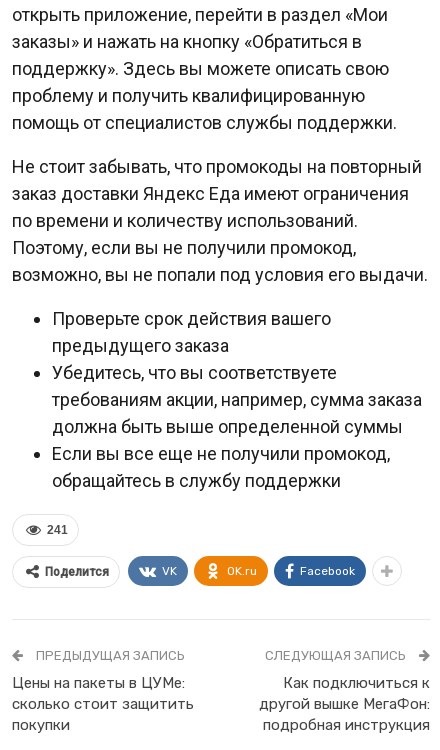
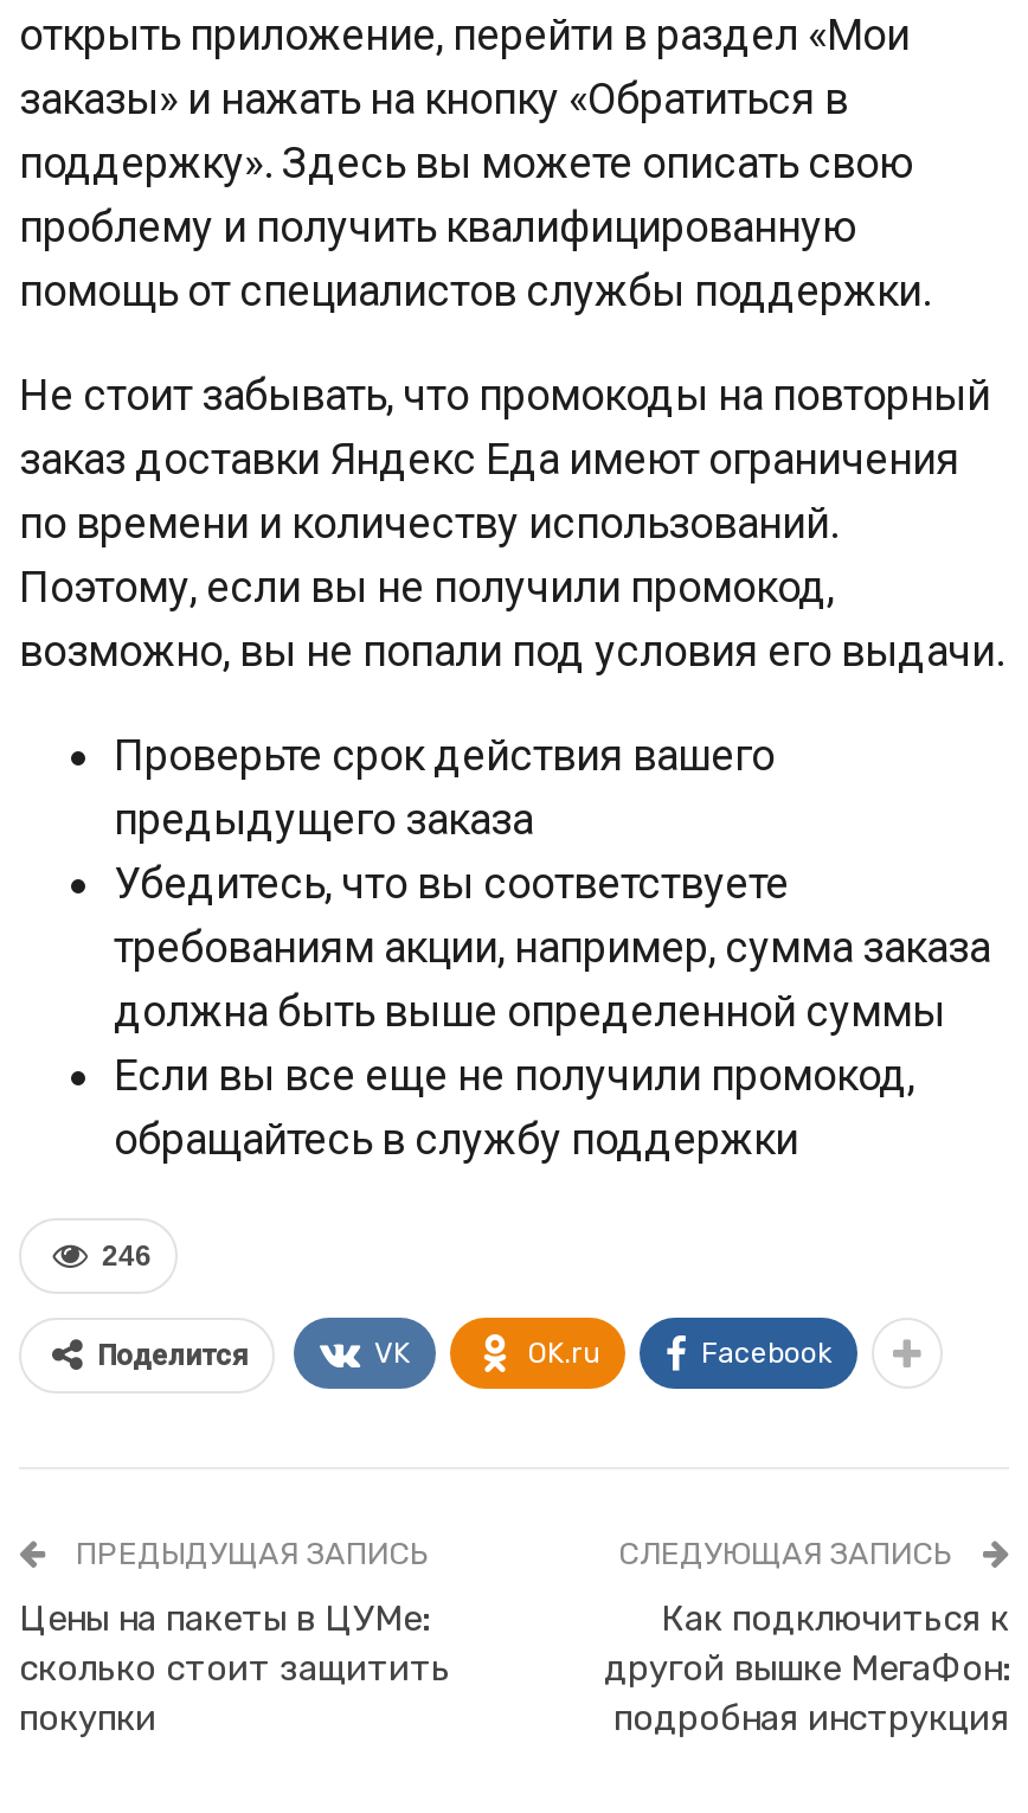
- 241
+ 246
